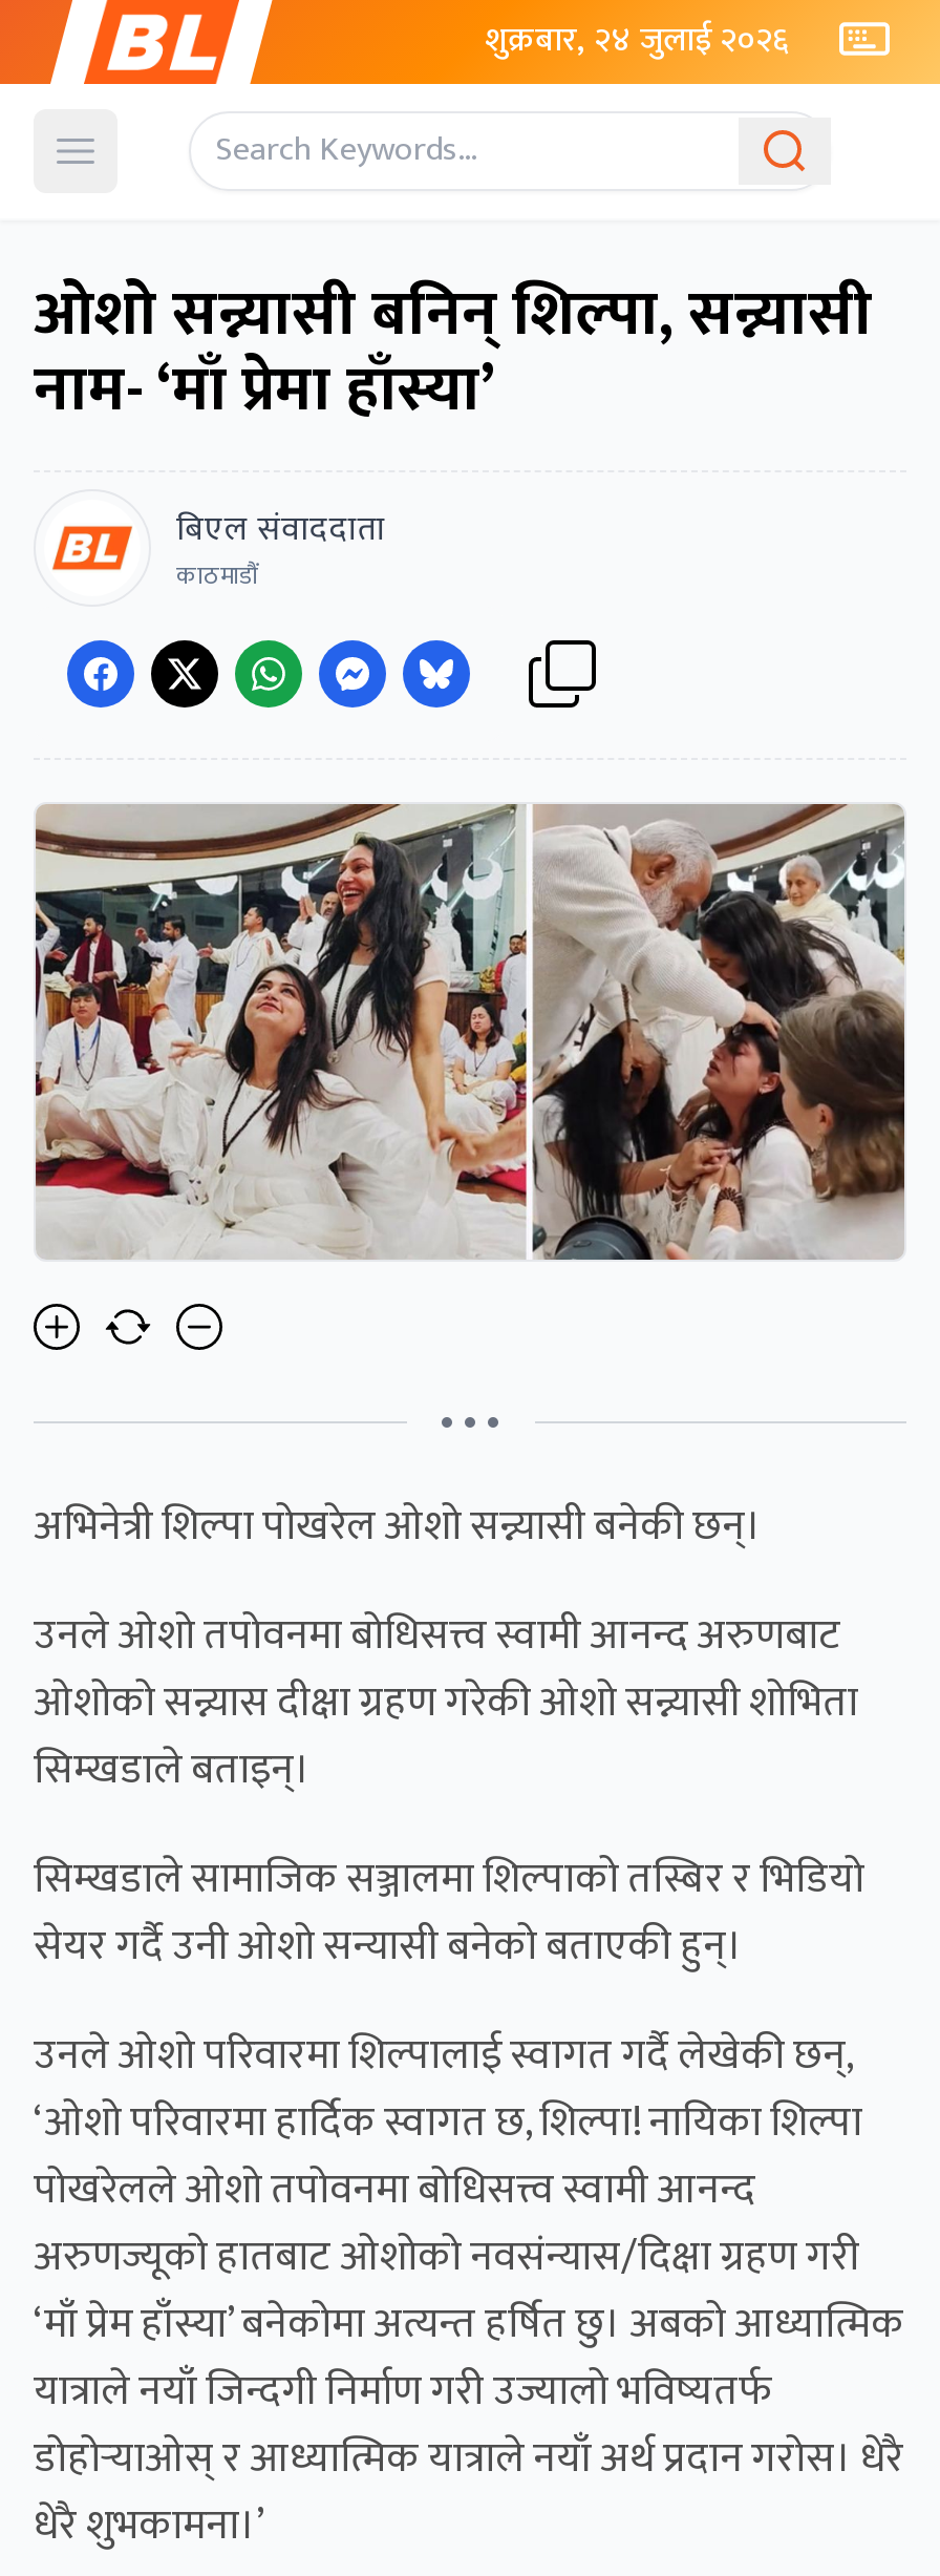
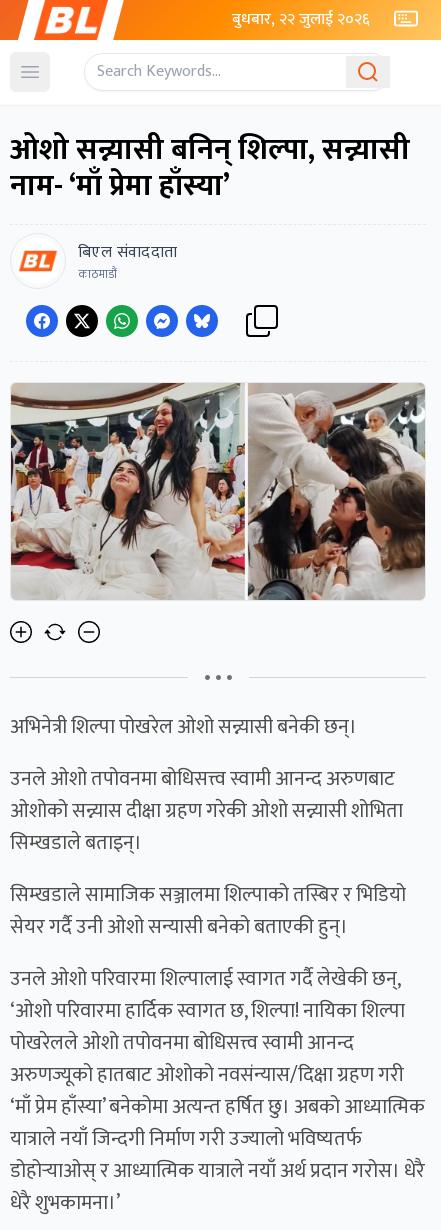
- शुक्रबार, २४ जुलाई २०२६
+ बुधबार, २२ जुलाई २०२६
